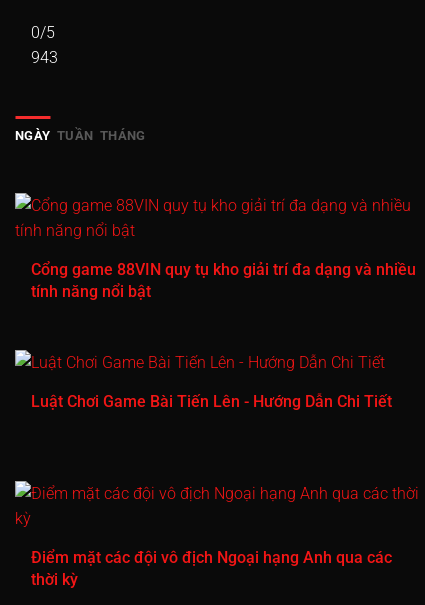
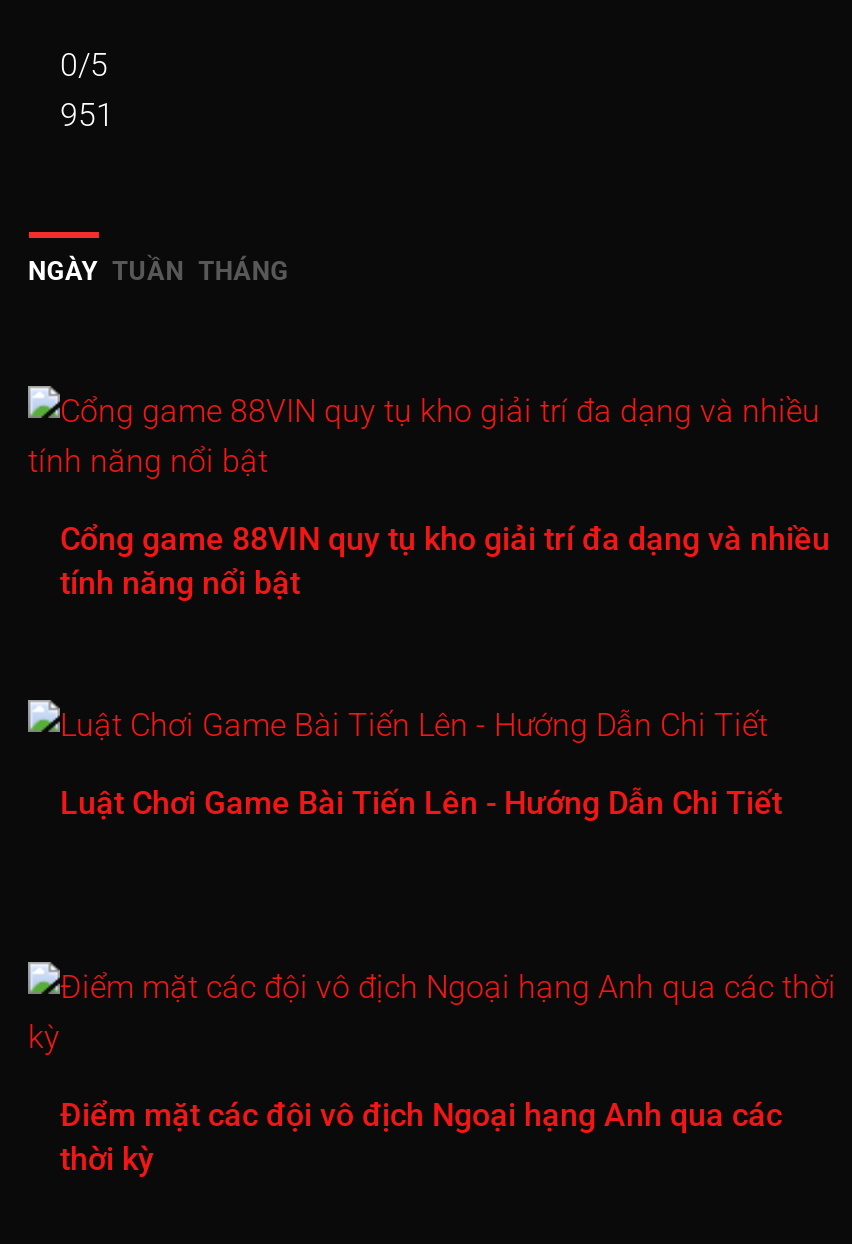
- 943
+ 951
